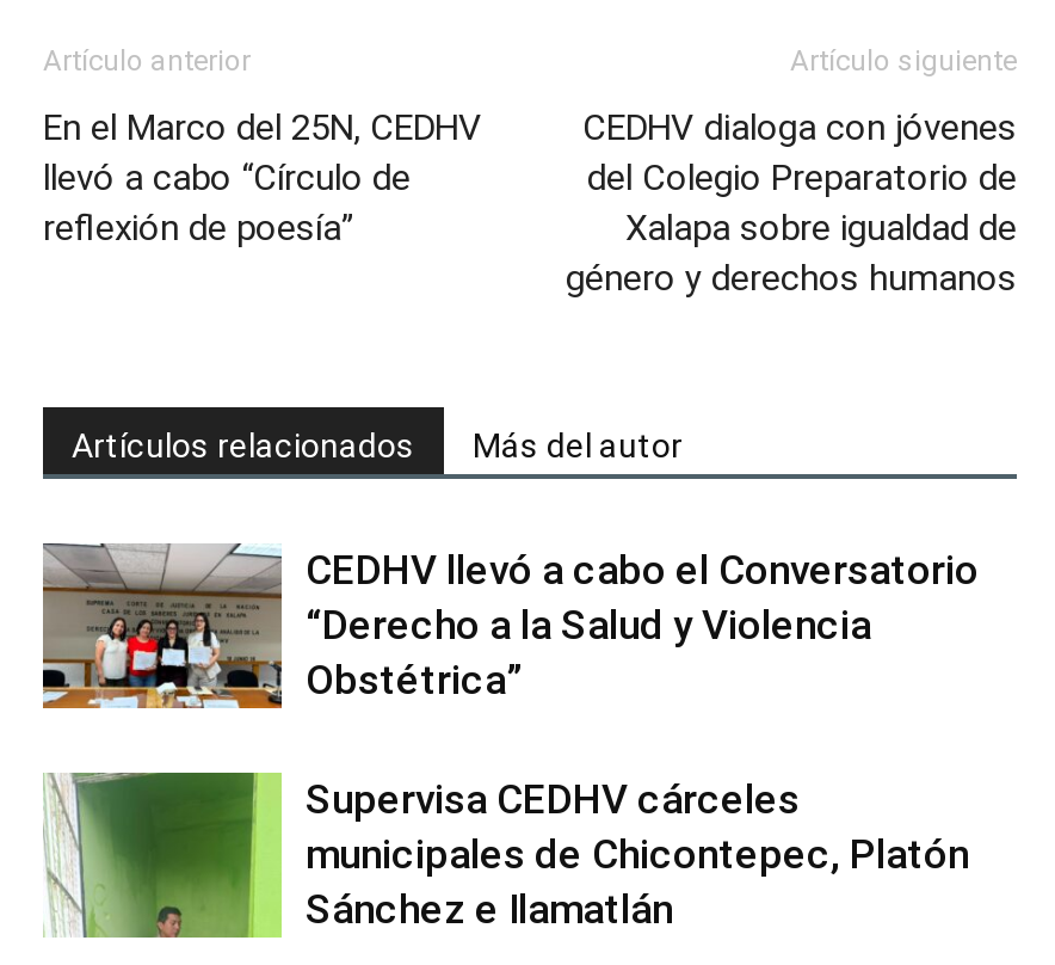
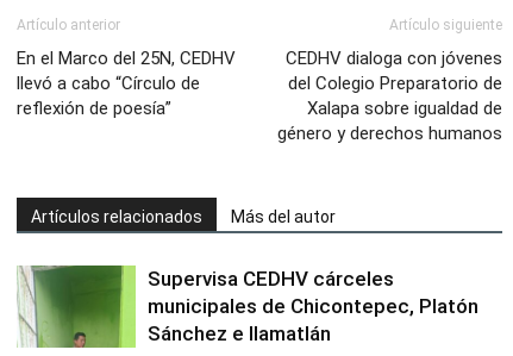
- [image]
- CEDHV llevó a cabo el Conversatorio
- “Derecho a la Salud y Violencia
- Obstétrica”
